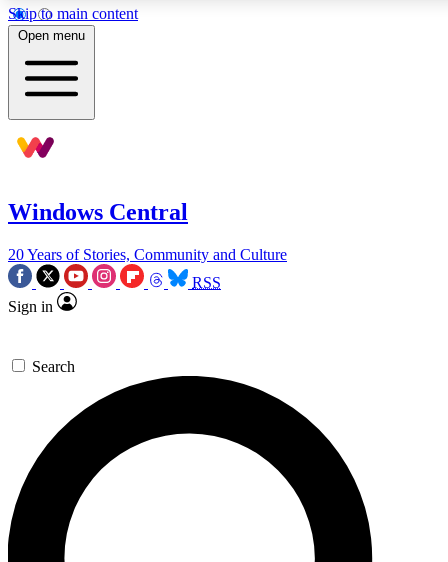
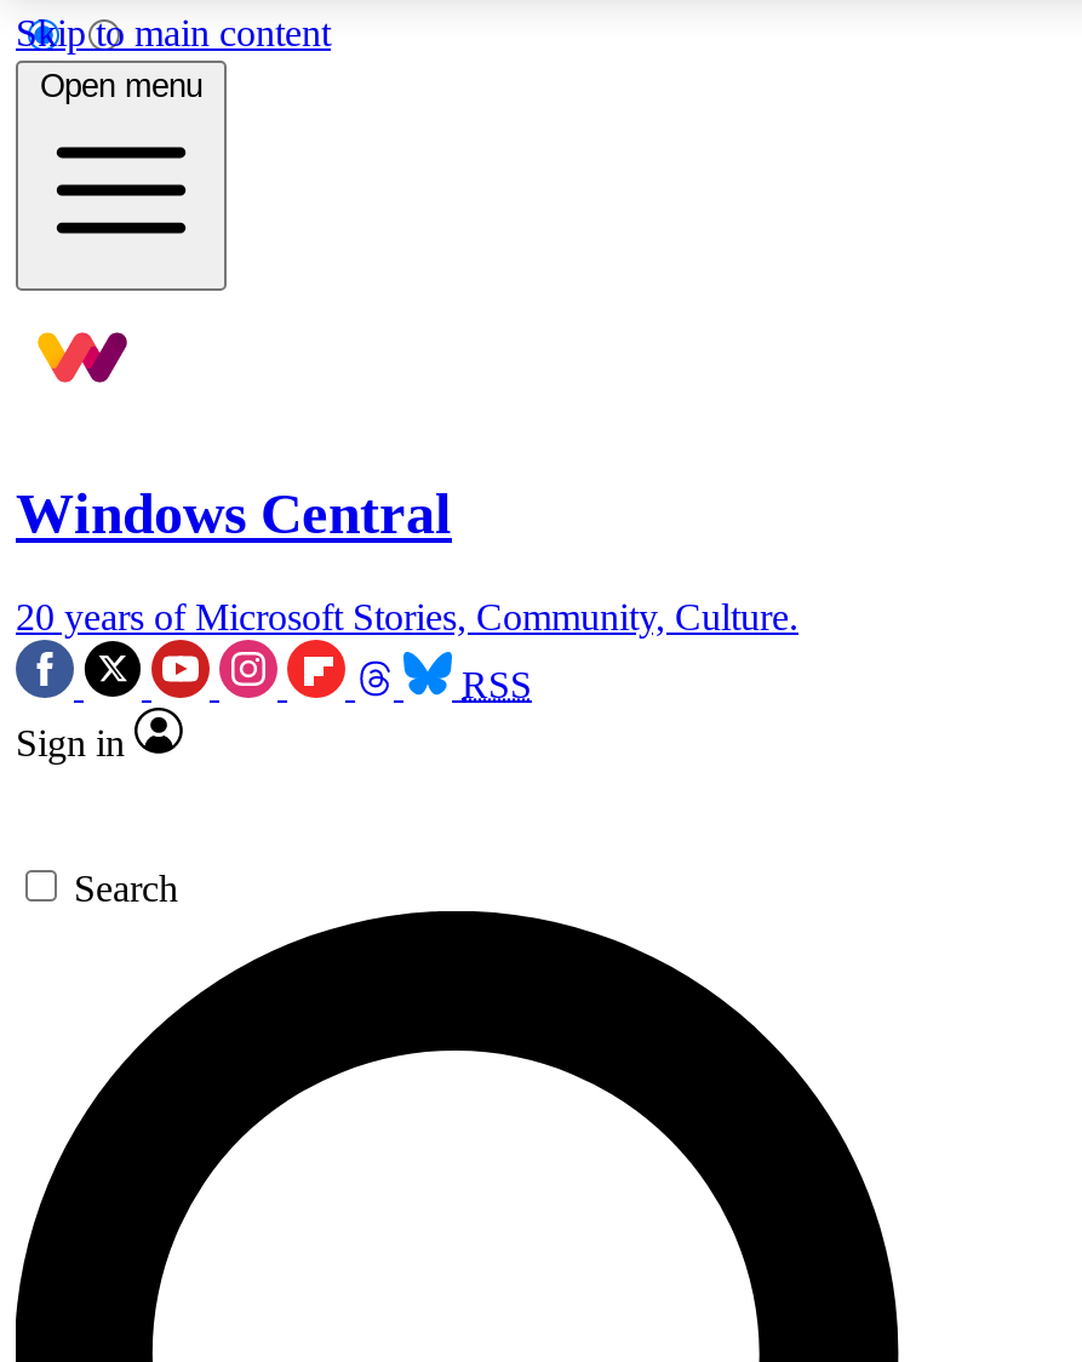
- 20 Years of Stories, Community and Culture
+ 20 years of Microsoft Stories, Community, Culture.
